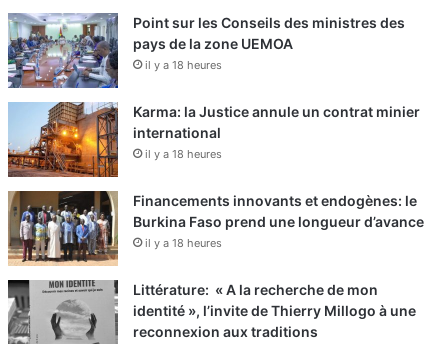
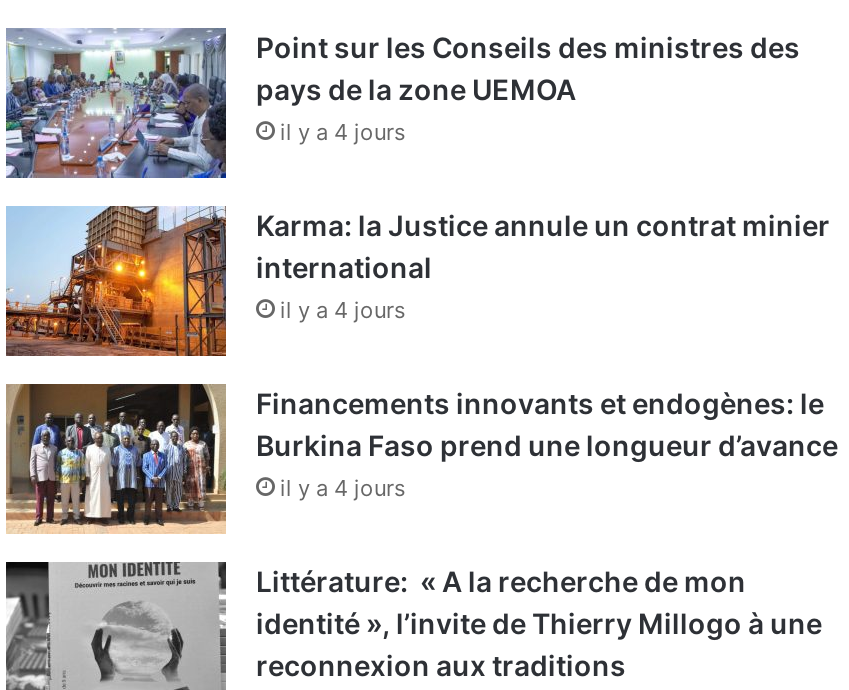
- il y a 18 heures
+ il y a 4 jours

- il y a 18 heures
+ il y a 4 jours

- il y a 18 heures
+ il y a 4 jours
